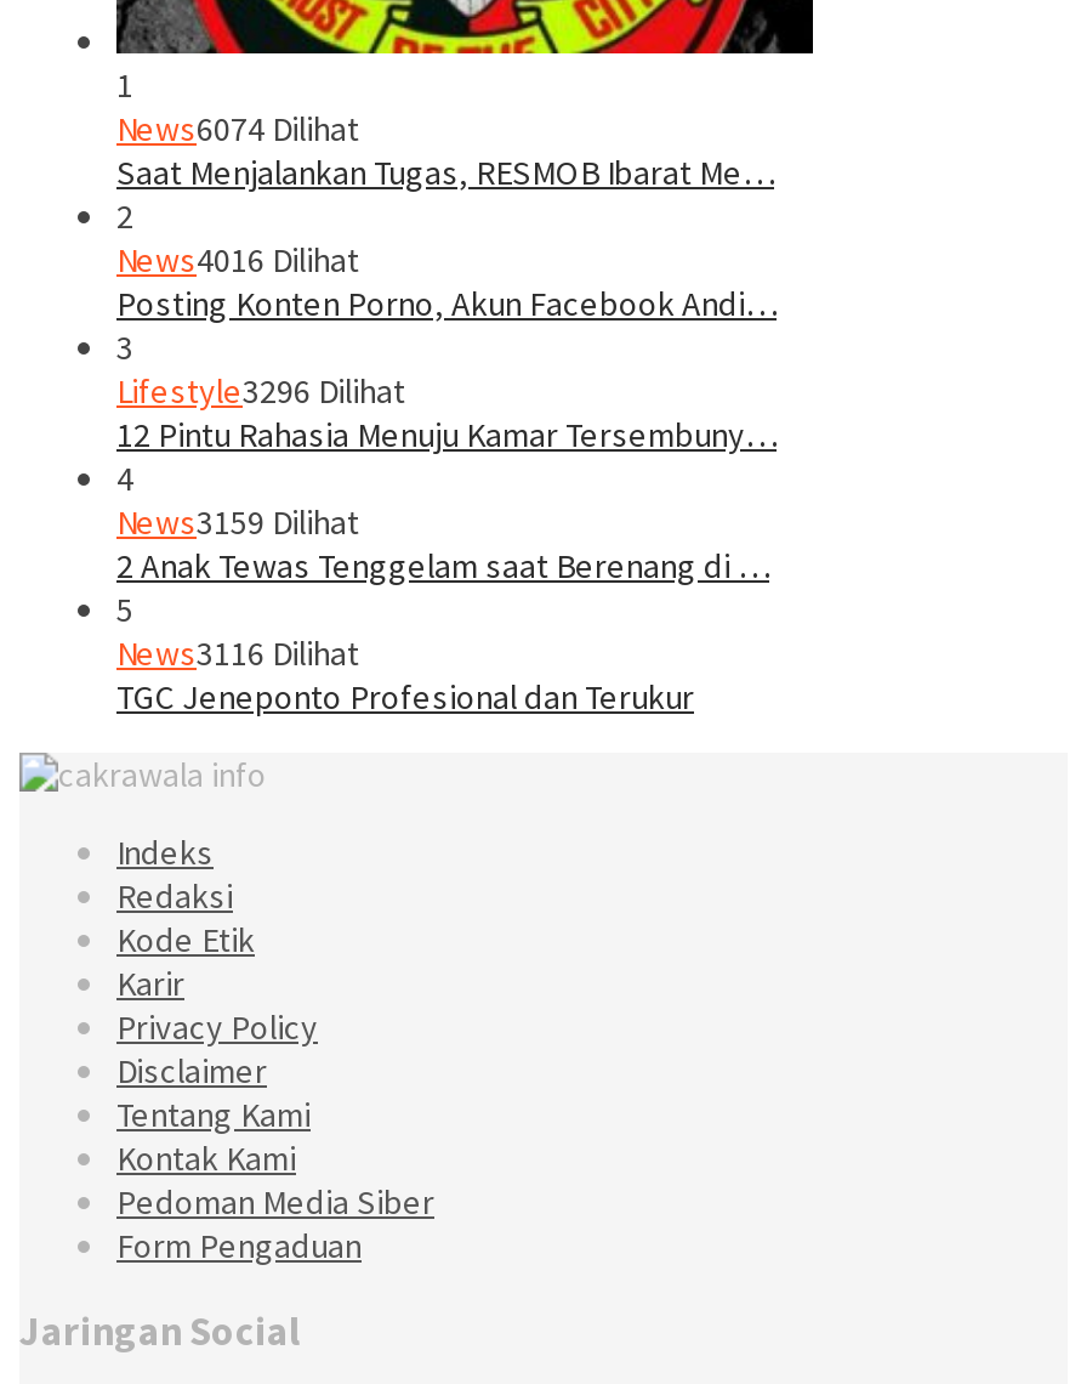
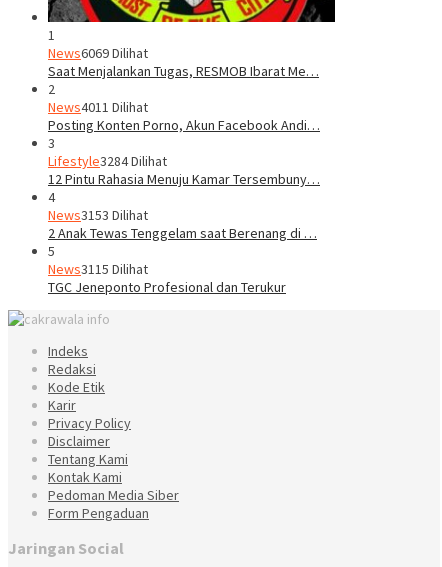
- News6074 Dilihat
+ News6069 Dilihat

- News4016 Dilihat
+ News4011 Dilihat

- Lifestyle3296 Dilihat
+ Lifestyle3284 Dilihat

- News3159 Dilihat
+ News3153 Dilihat

- News3116 Dilihat
+ News3115 Dilihat
